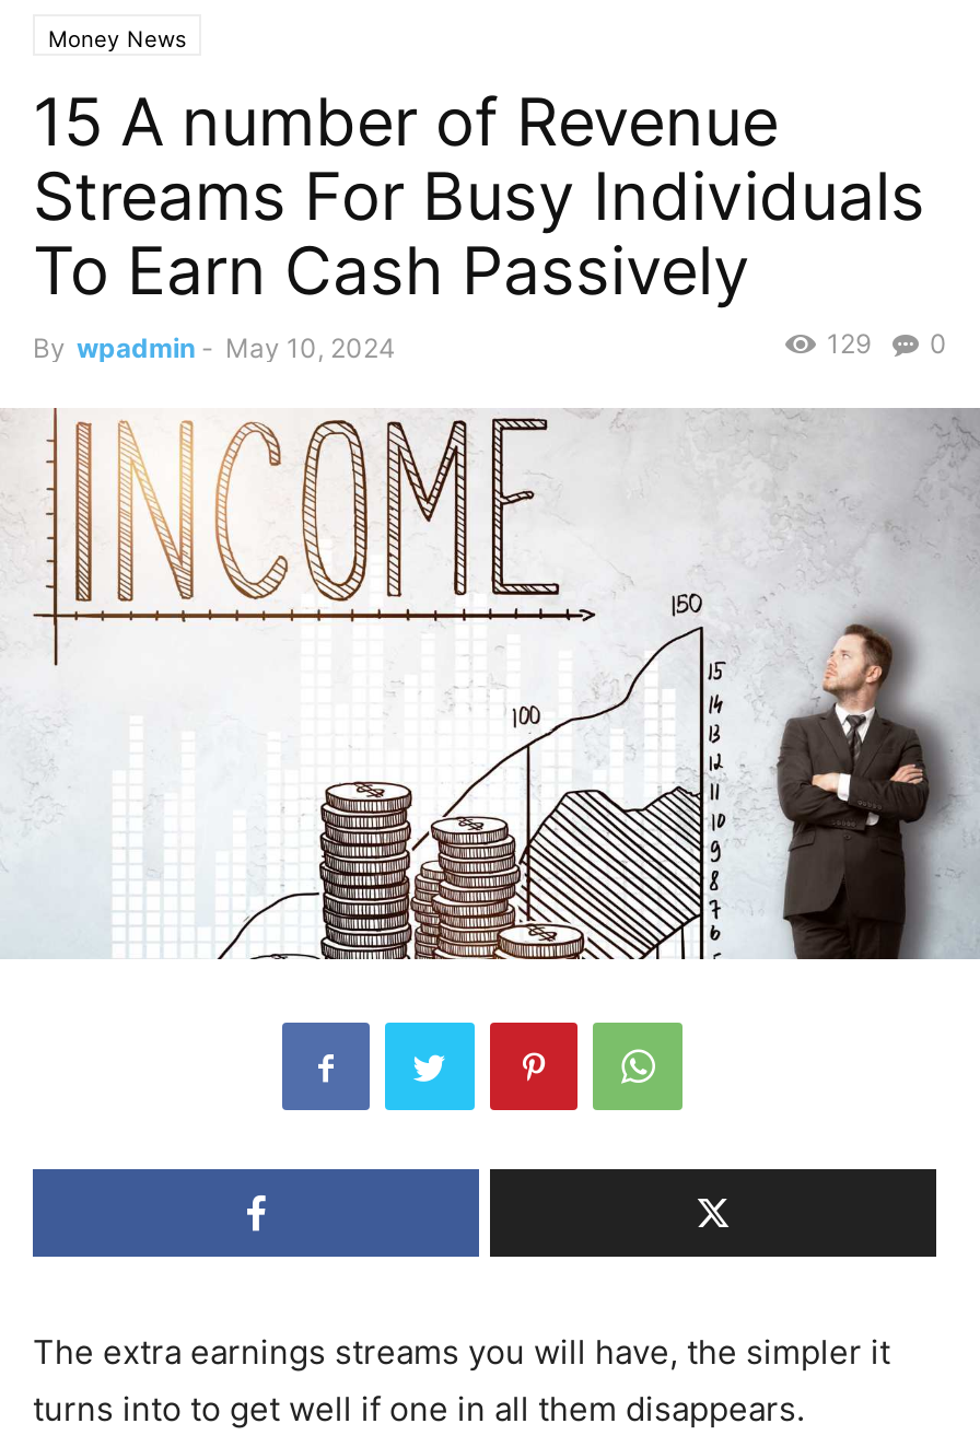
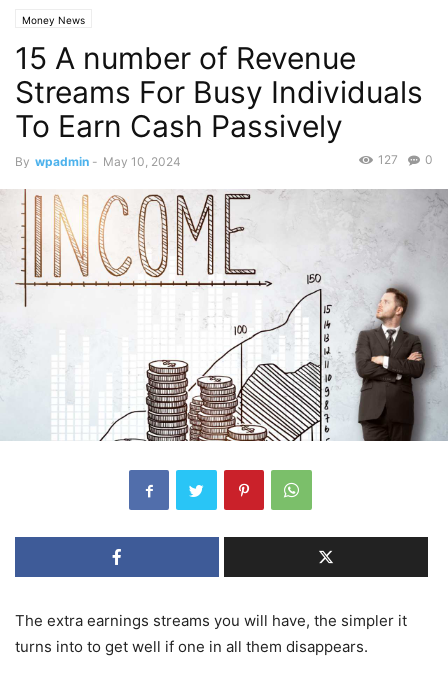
- 129 0
+ 127 0
